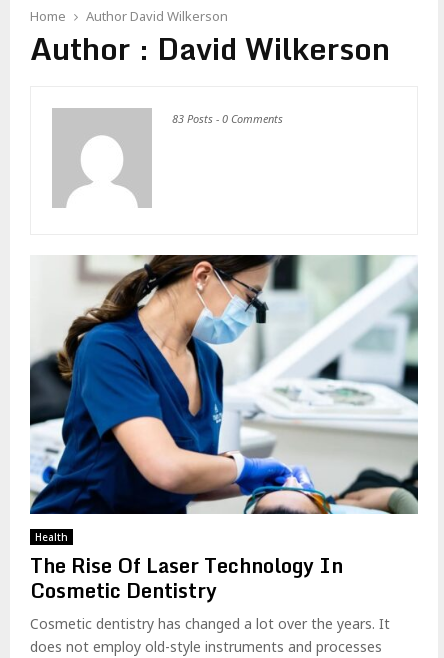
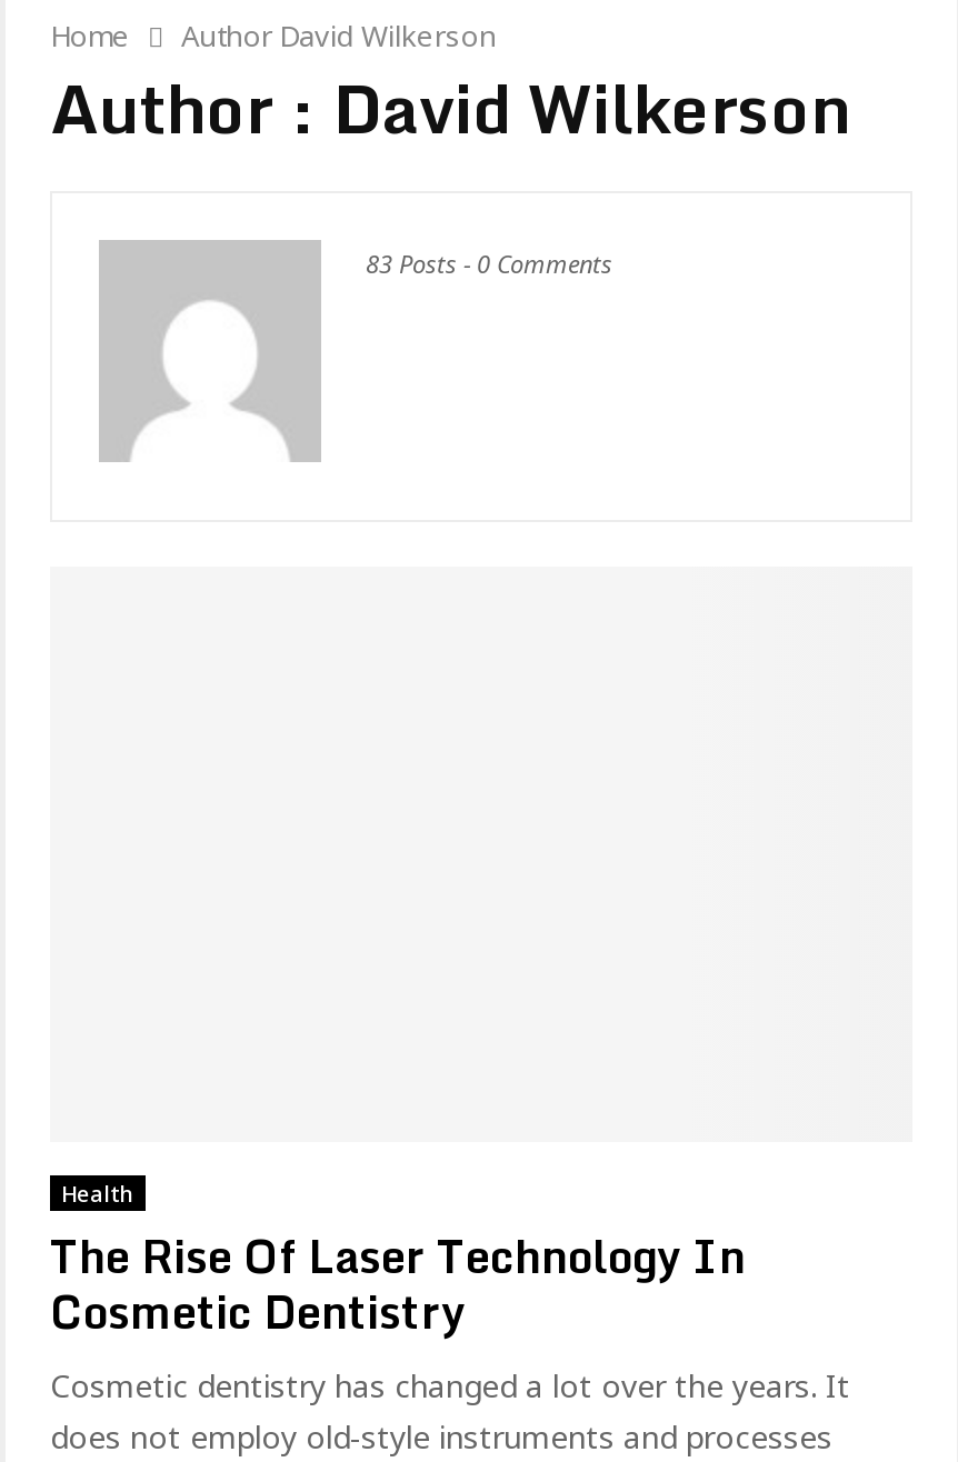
- [image]
